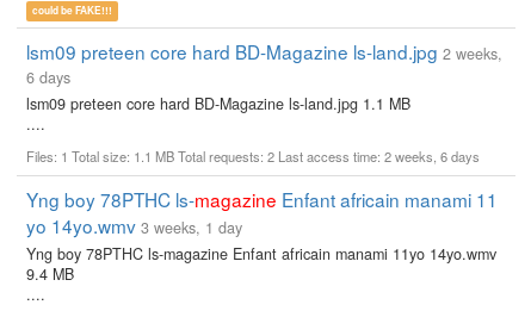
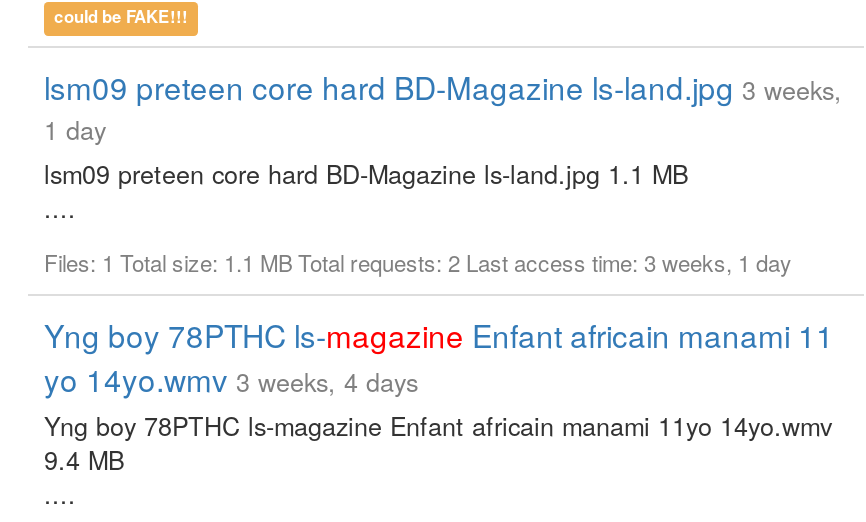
- lsm09 preteen core hard BD-Magazine ls-land.jpg 2 weeks,
- 6 days
+ lsm09 preteen core hard BD-Magazine ls-land.jpg 3 weeks,
+ 1 day

- Files: 1 Total size: 1.1 MB Total requests: 2 Last access time: 2 weeks, 6 days
+ Files: 1 Total size: 1.1 MB Total requests: 2 Last access time: 3 weeks, 1 day

- yo 14yo.wmv 3 weeks, 1 day
+ yo 14yo.wmv 3 weeks, 4 days
